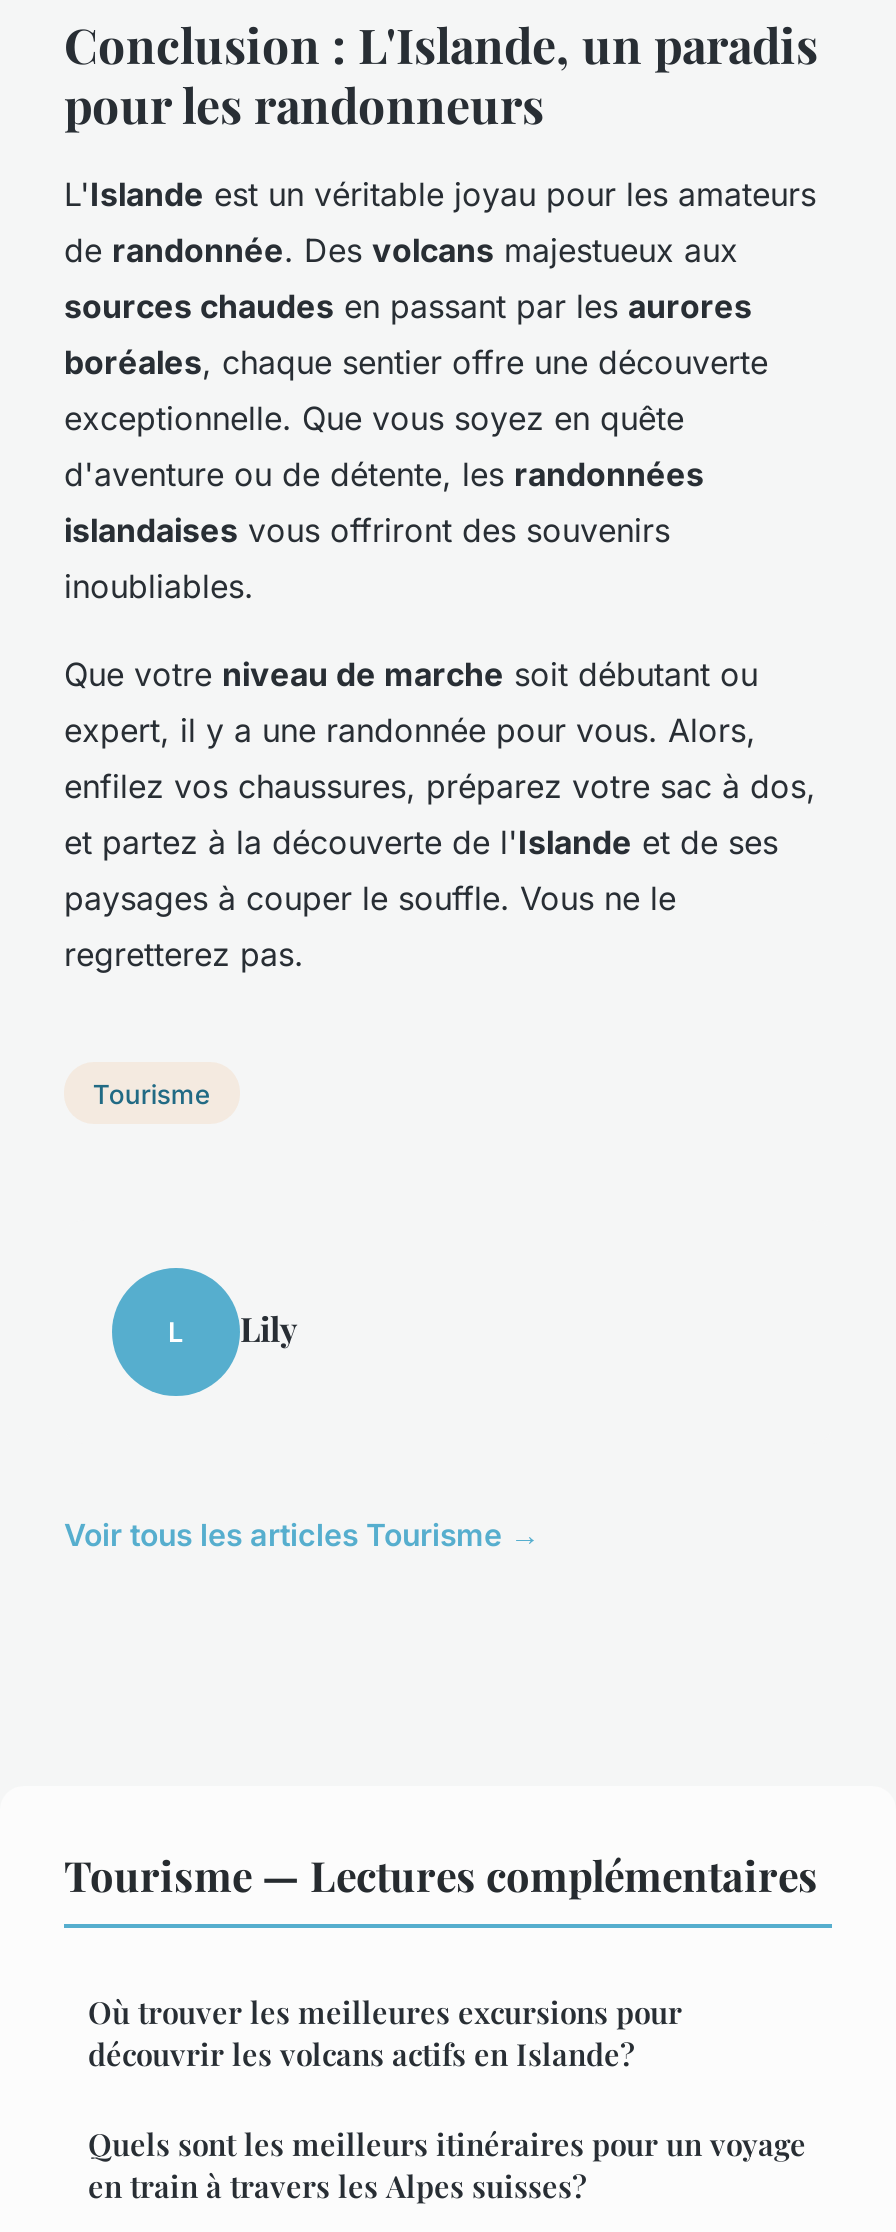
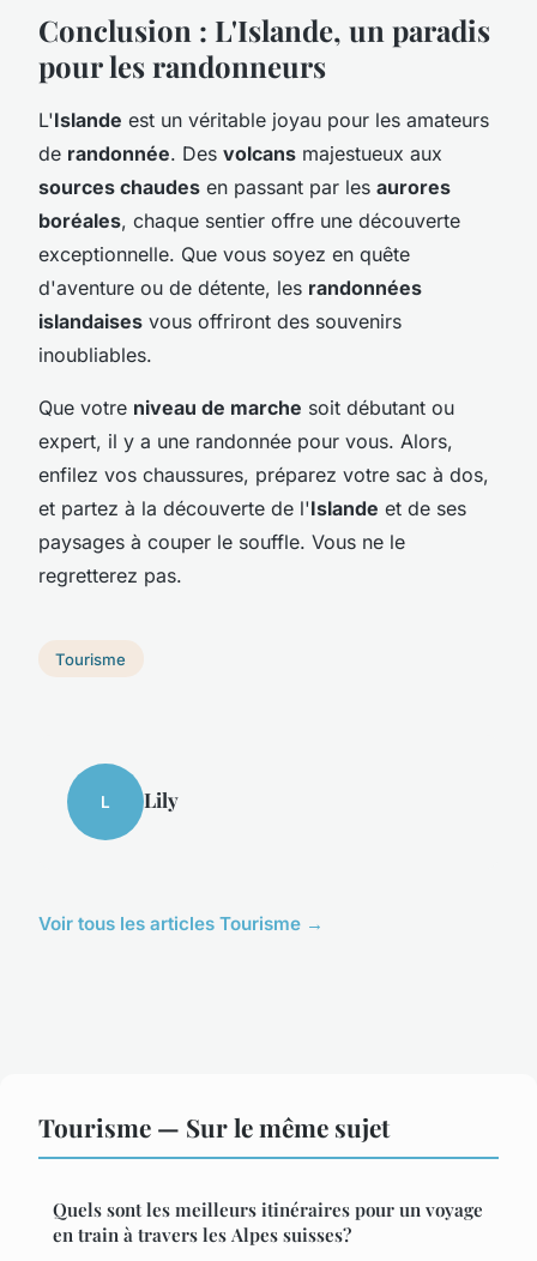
- Tourisme — Lectures complémentaires
- Où trouver les meilleures excursions pour
- découvrir les volcans actifs en Islande?
+ Tourisme — Sur le même sujet
